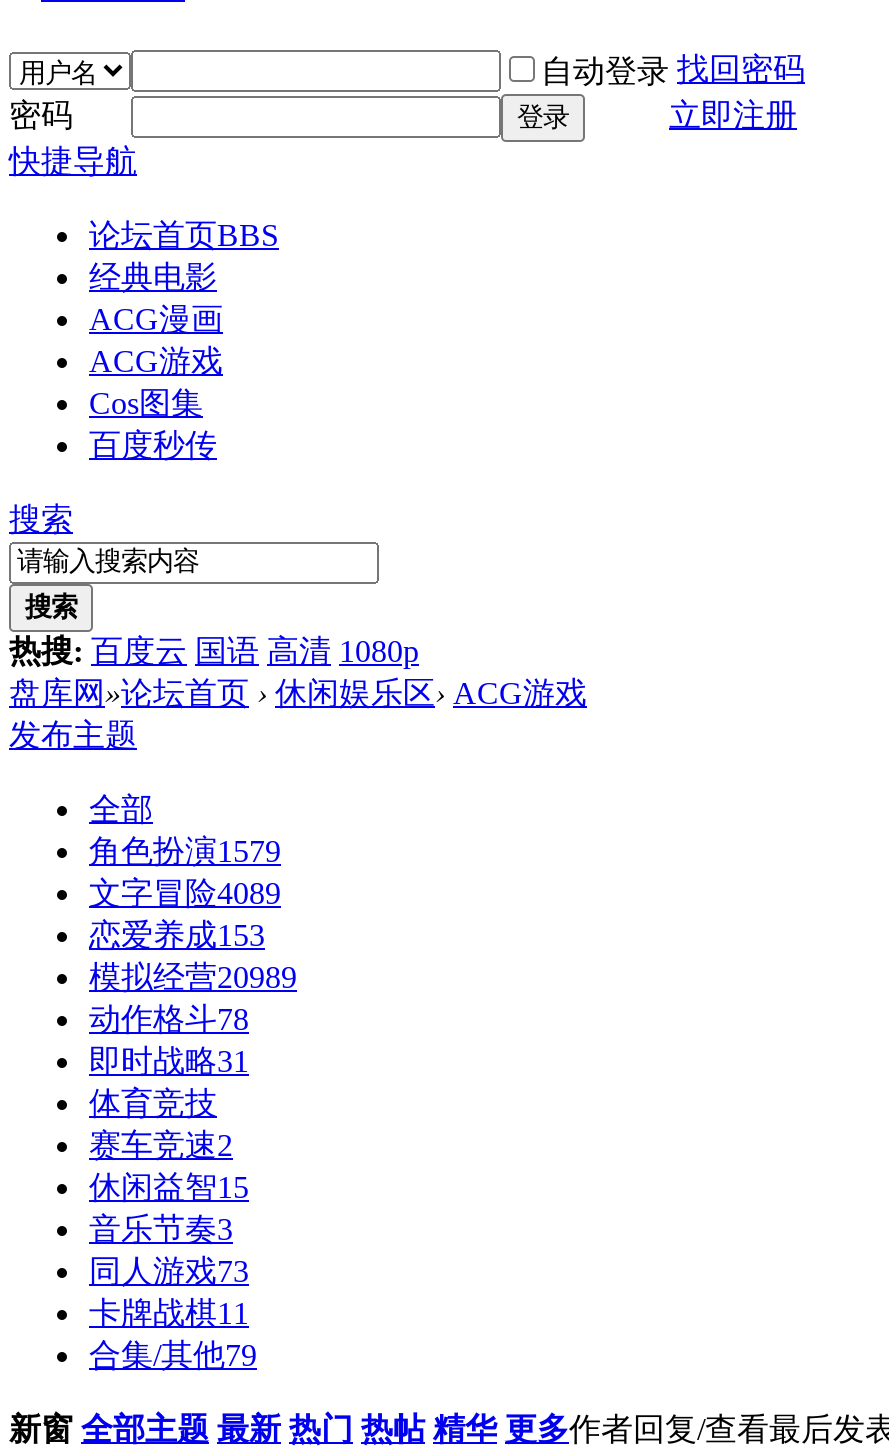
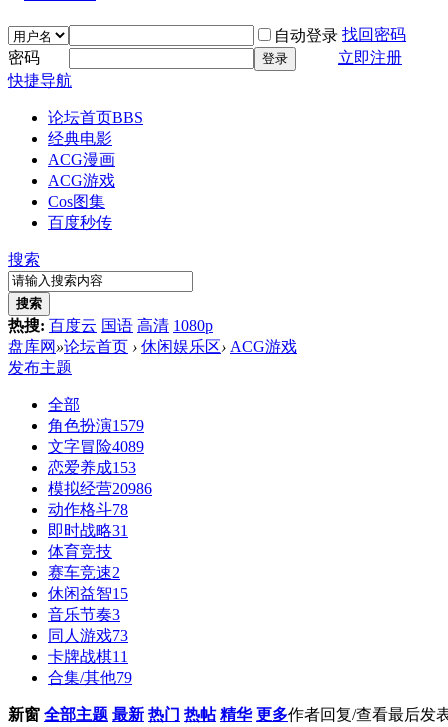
- 模拟经营20989
+ 模拟经营20986
